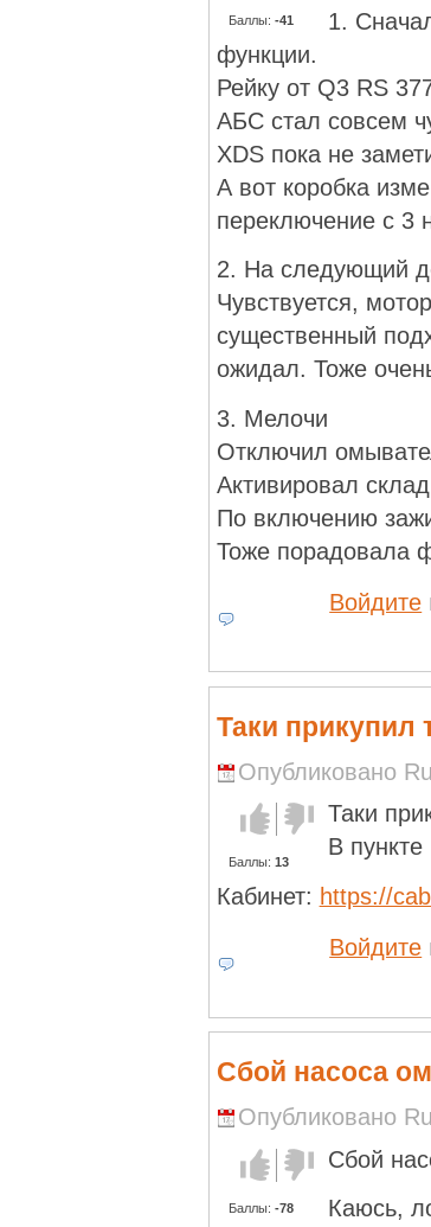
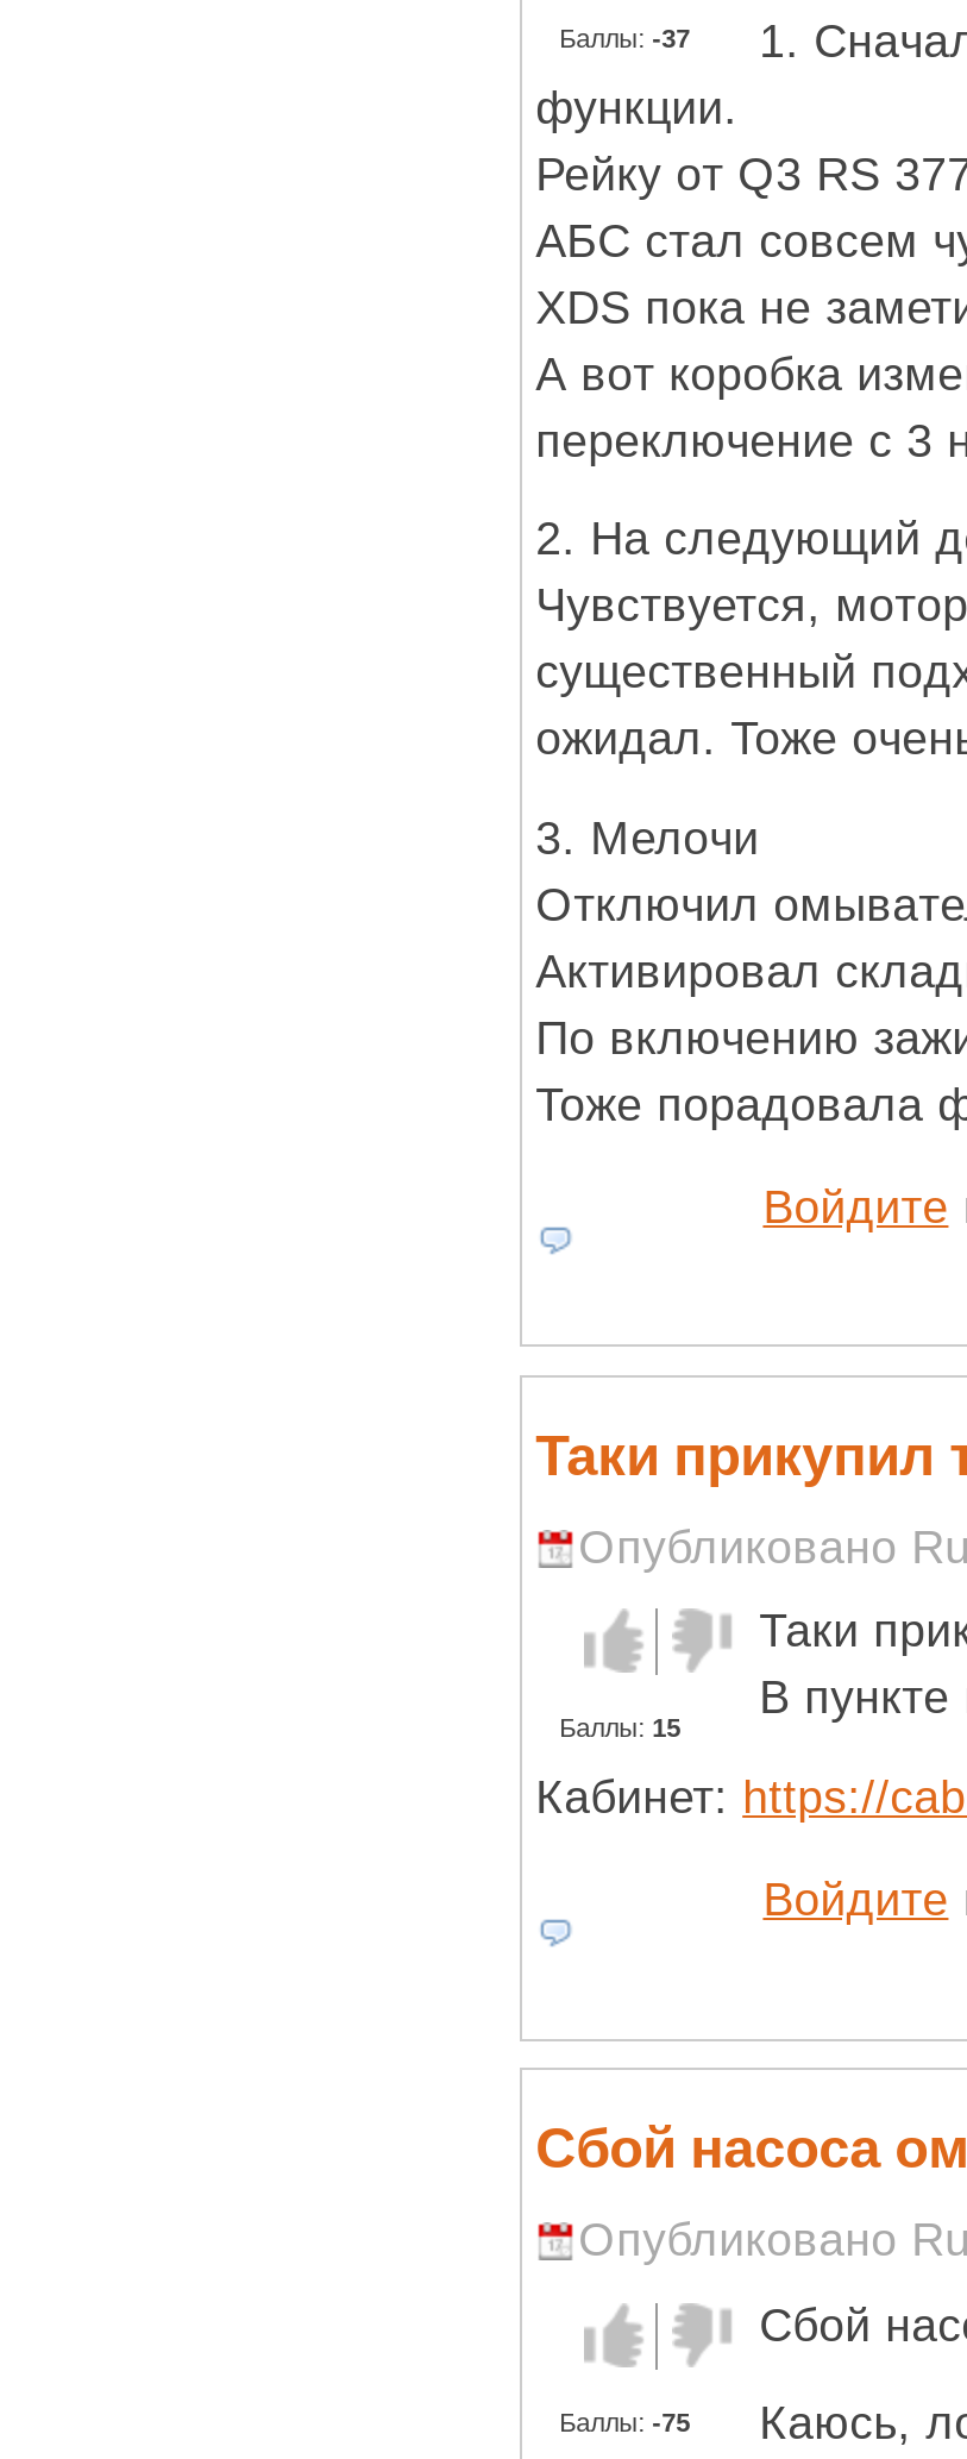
- Баллы: -41
+ Баллы: -37

- Баллы: 13
+ Баллы: 15

- Баллы: -78
+ Баллы: -75
